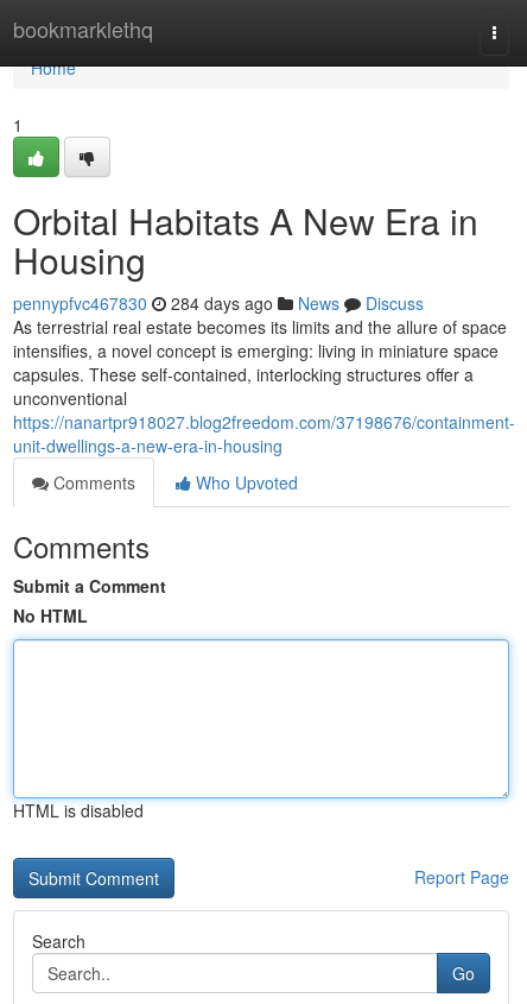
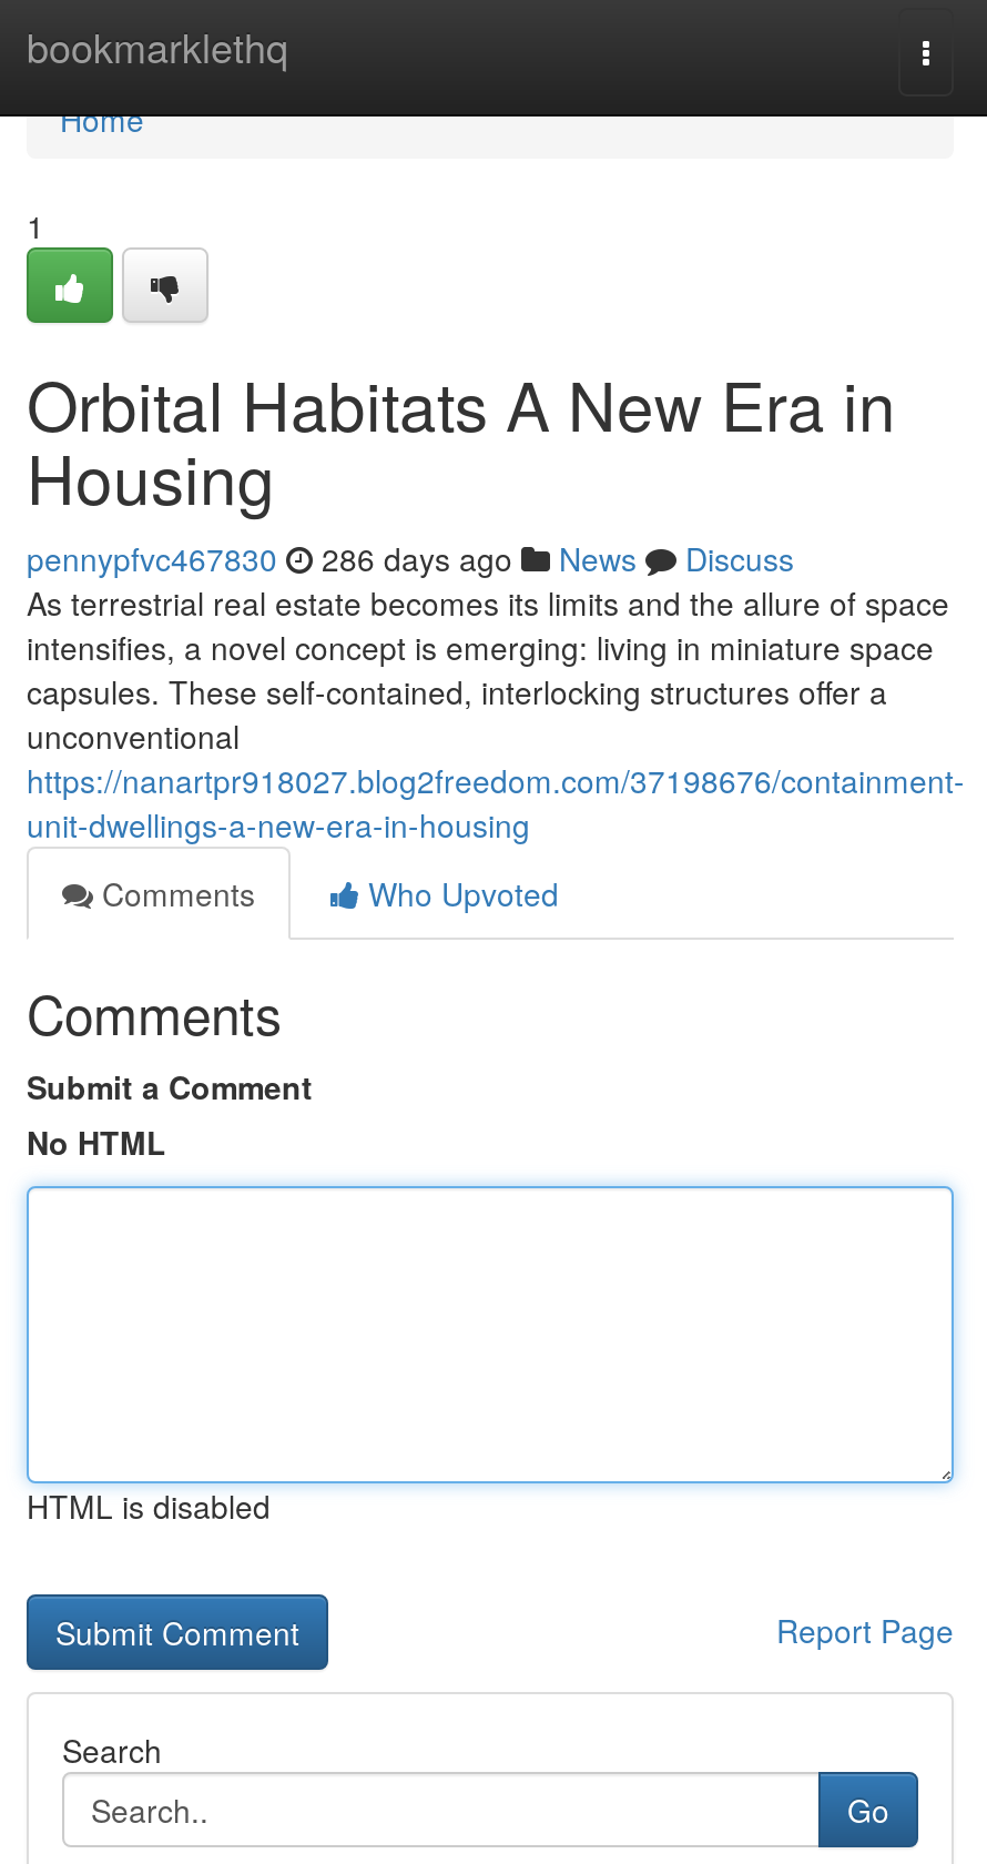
- pennypfvc467830 284 days ago News Discuss
+ pennypfvc467830 286 days ago News Discuss
